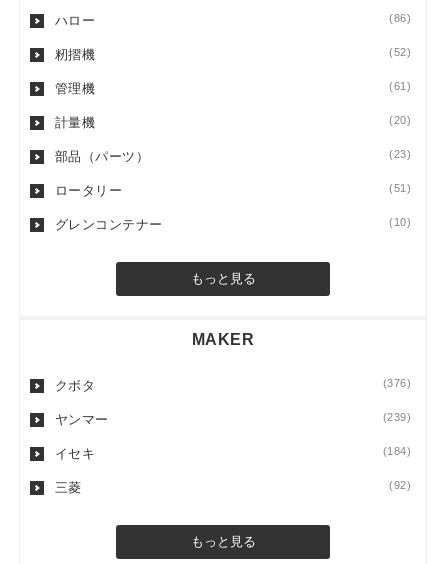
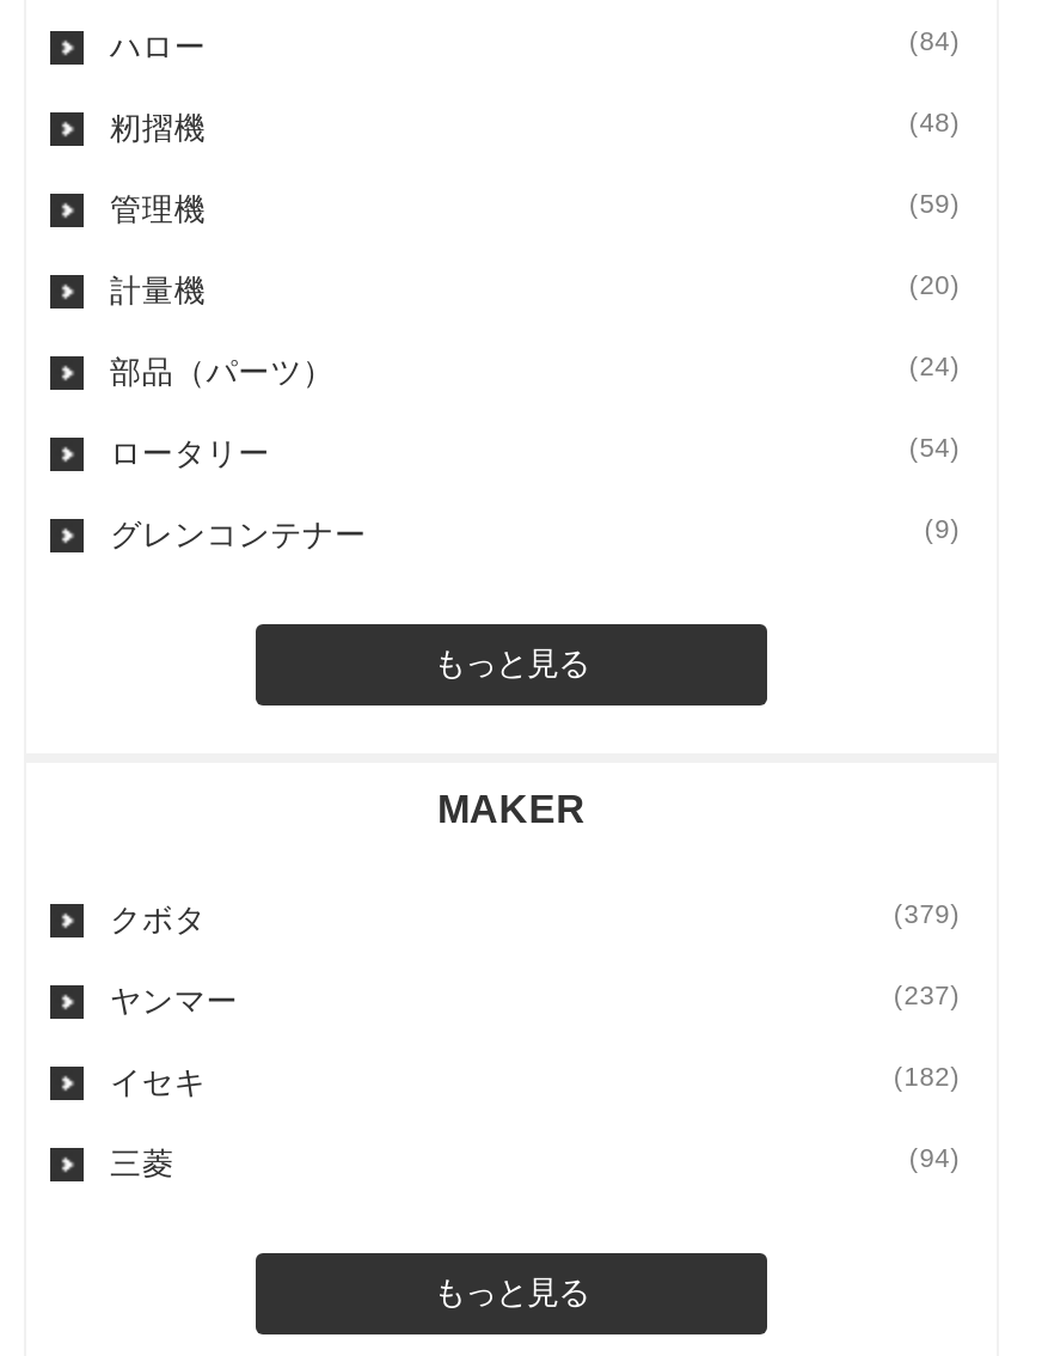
- (86)
+ (84)

- (52)
+ (48)

- (61)
+ (59)

- (23)
+ (24)

- (51)
+ (54)

- (10)
+ (9)

- (376)
+ (379)

- (239)
+ (237)

- (184)
+ (182)

- (92)
+ (94)
